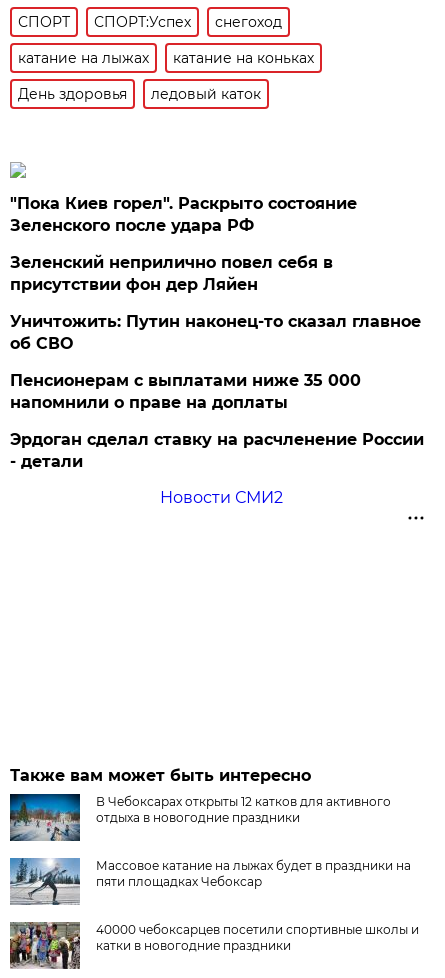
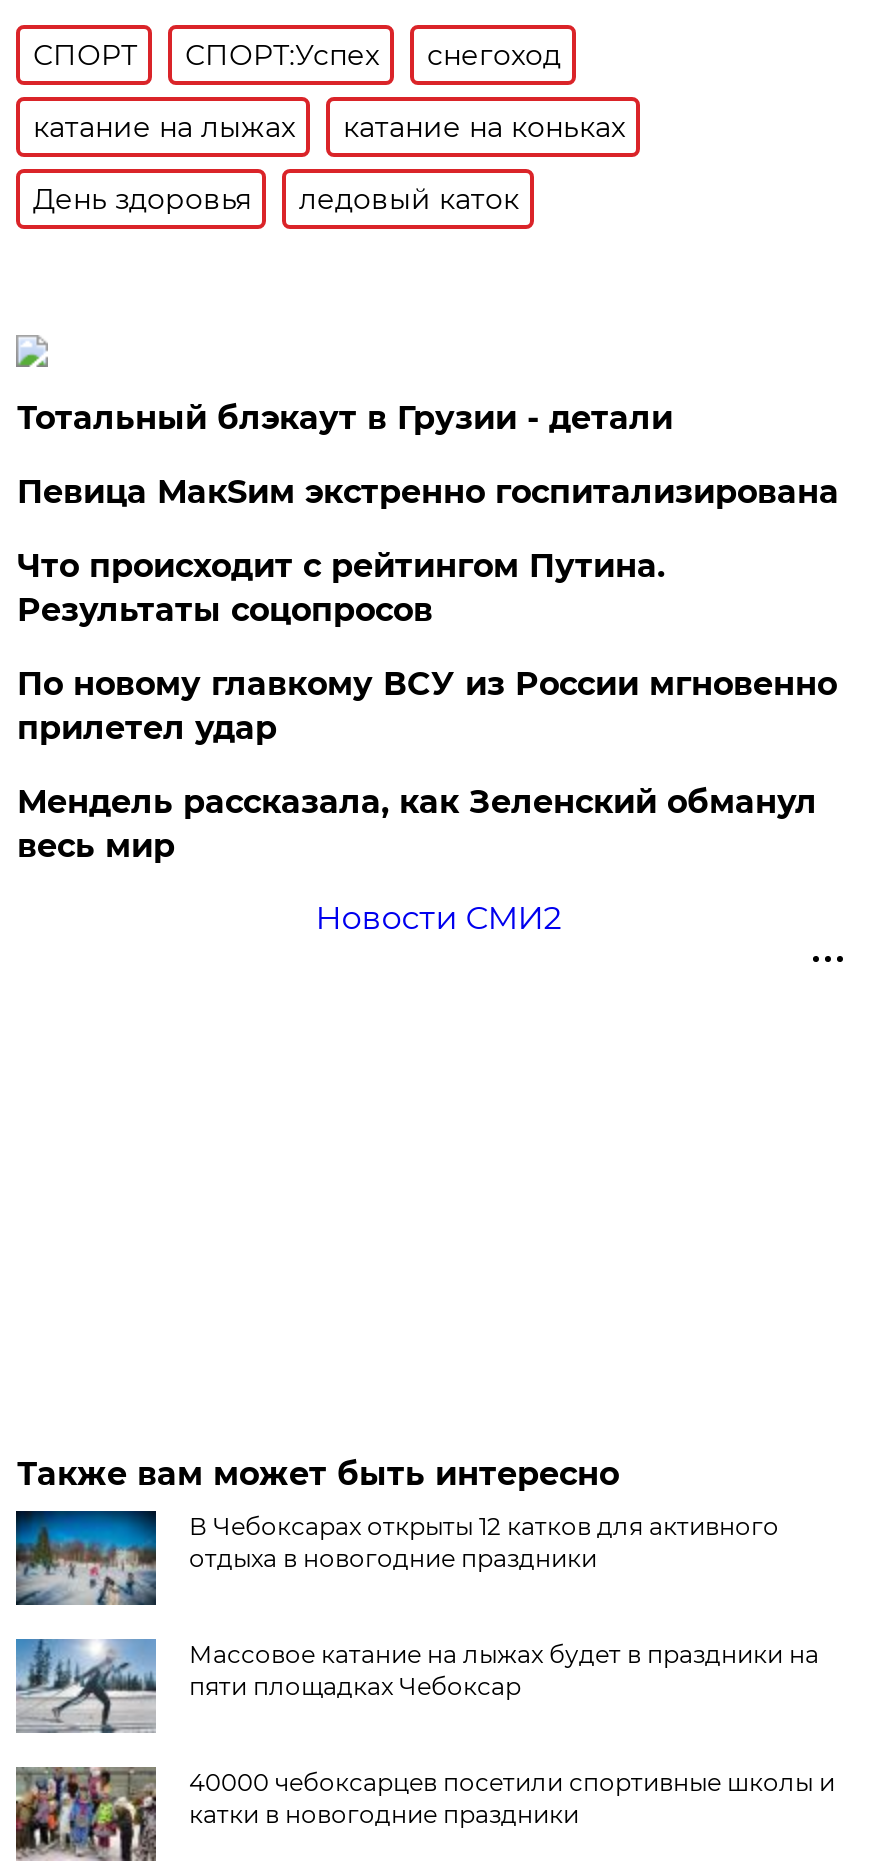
- "Пока Киев горел". Раскрыто состояние
- Зеленского после удара РФ
+ Тотальный блэкаут в Грузии - детали

- Зеленский неприлично повел cебя в
- присутствии фон дер Ляйен
+ Певица МакSим экстренно госпитализирована

- Уничтожить: Путин наконец-то сказал главное
- об СВО
+ Что происходит с рейтингом Путина.
+ Результаты соцопросов

- Пенсионерам с выплатами ниже 35 000
- напомнили о праве на доплаты
+ По новому главкому ВСУ из России мгновенно
+ прилетел удар

- Эрдоган сделал ставку на расчленение России
- - детали
+ Мендель рассказала, как Зеленский обманул
+ весь мир
